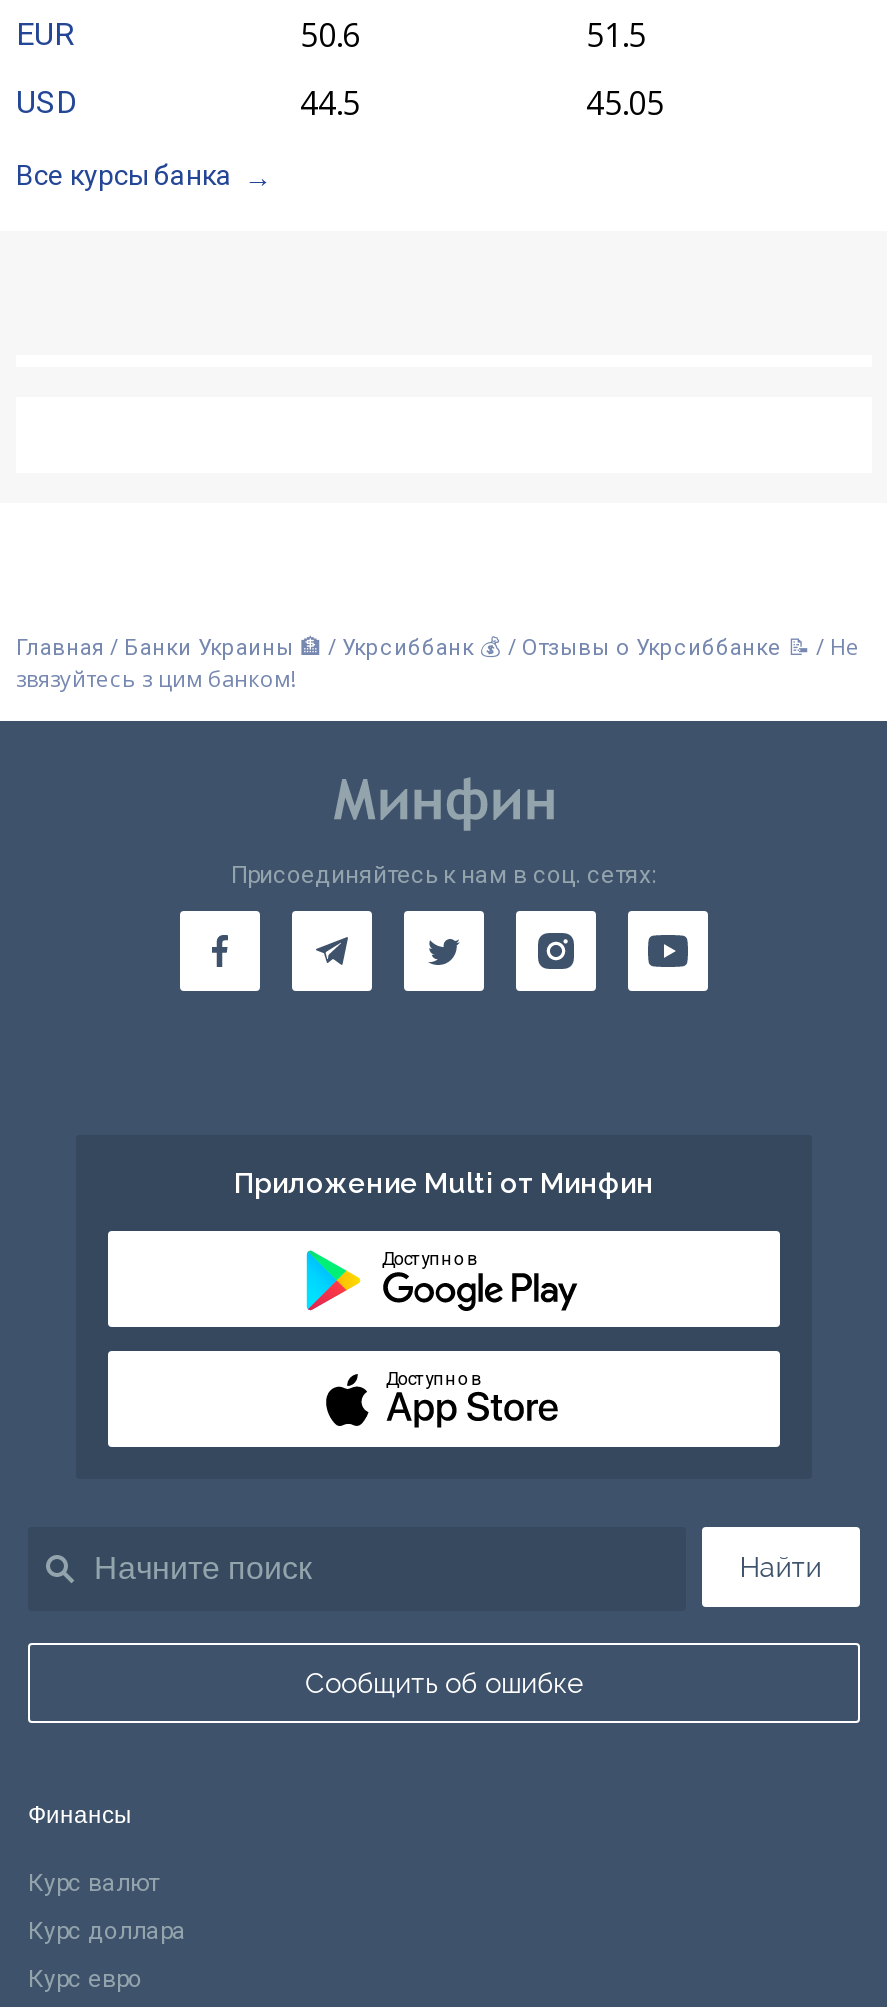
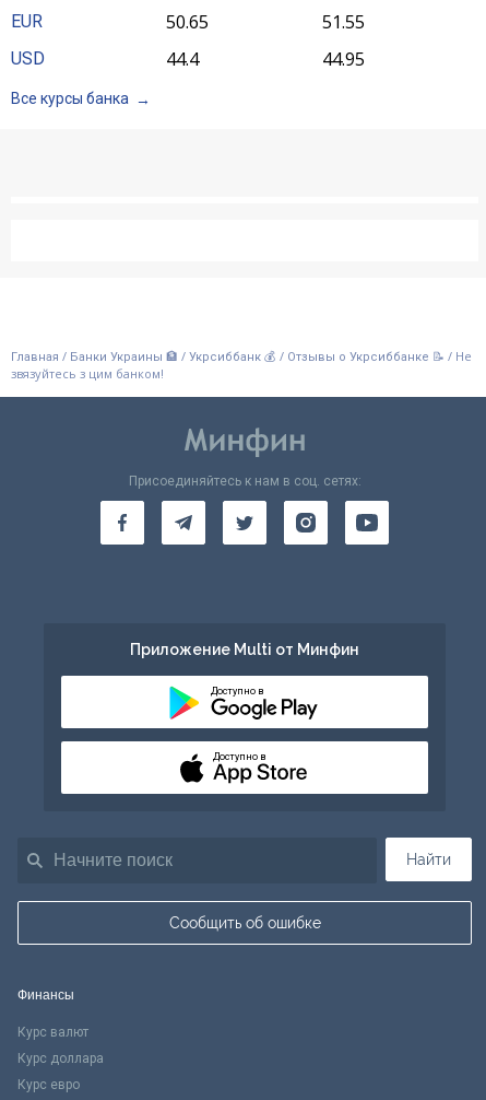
- 50.6
+ 50.65

- 51.5
+ 51.55

- 44.5
+ 44.4

- 45.05
+ 44.95
